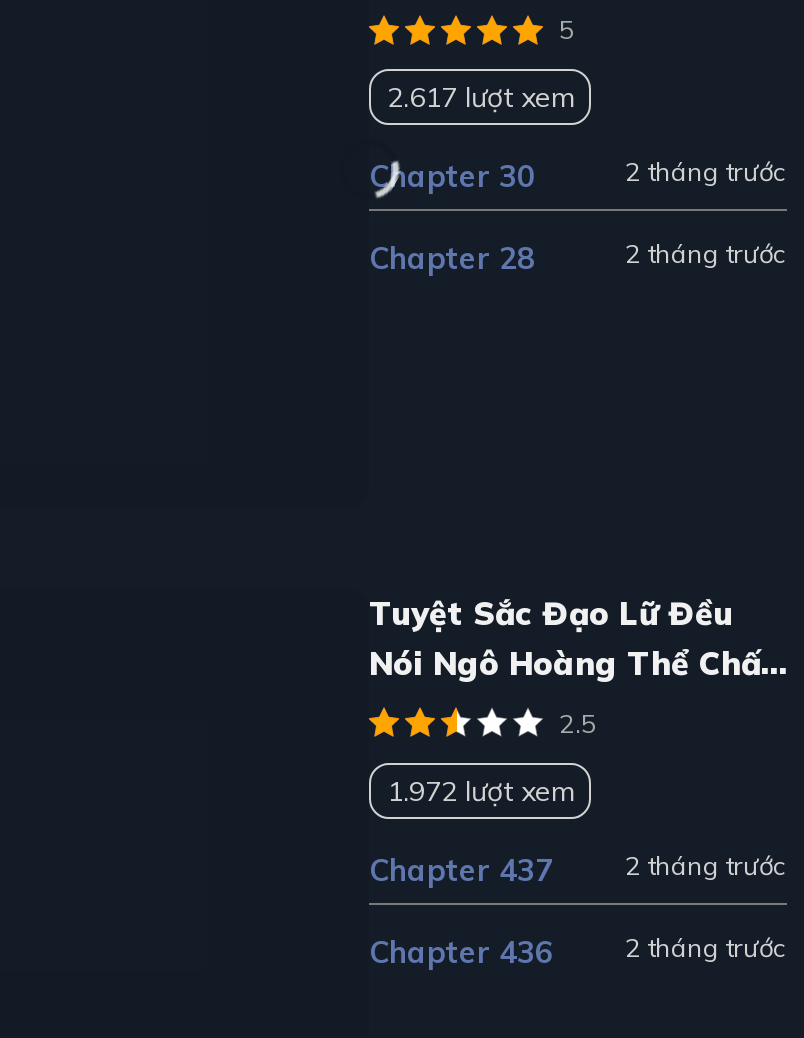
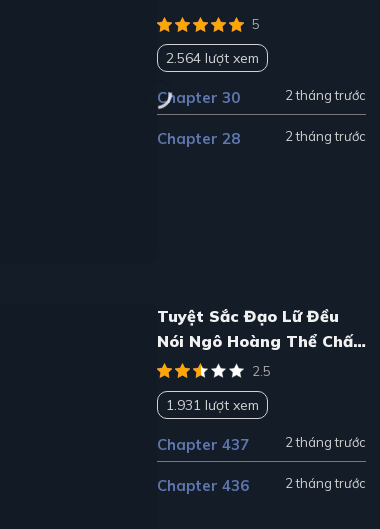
- 2.617 lượt xem
+ 2.564 lượt xem

- 1.972 lượt xem
+ 1.931 lượt xem
